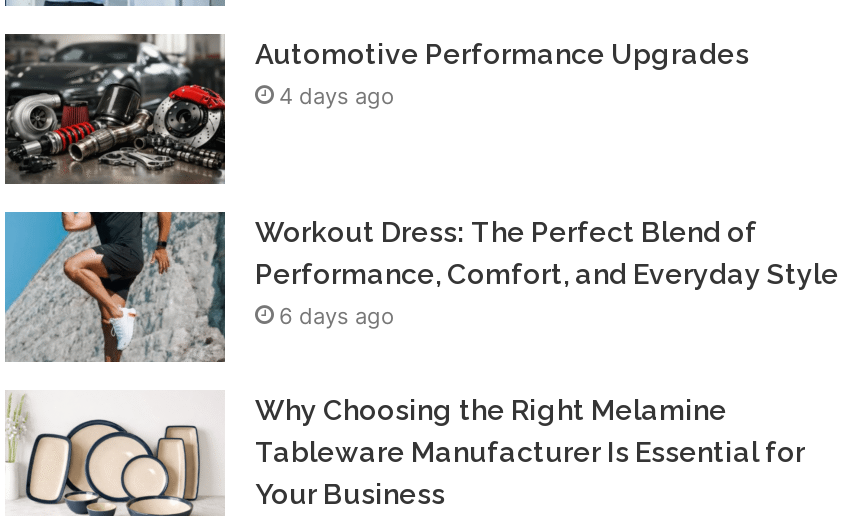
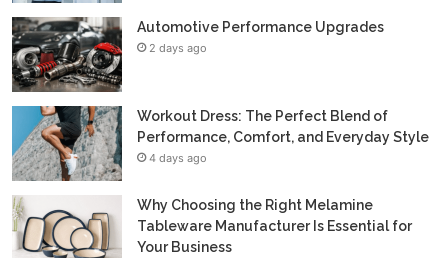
- 4 days ago
+ 2 days ago

- 6 days ago
+ 4 days ago
